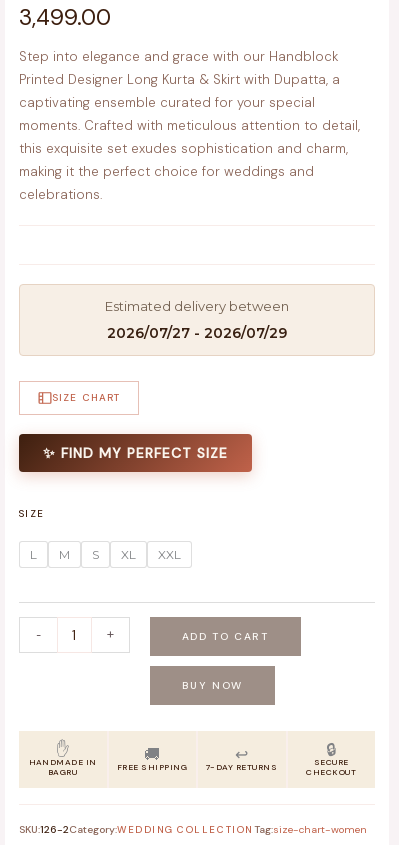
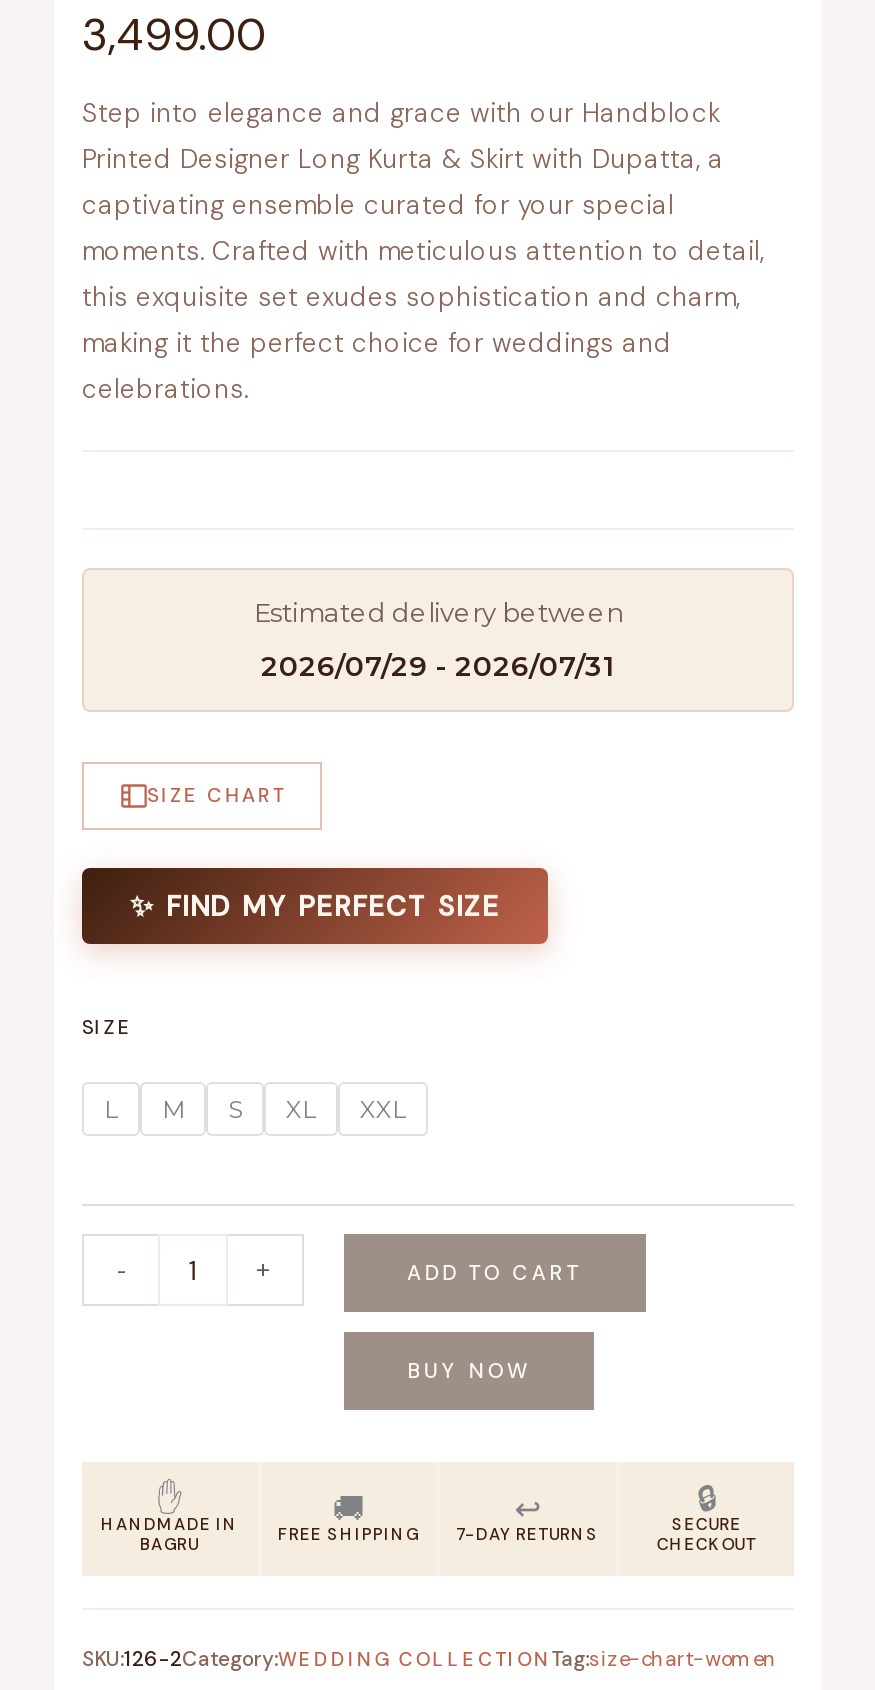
- 2026/07/27 - 2026/07/29
+ 2026/07/29 - 2026/07/31
